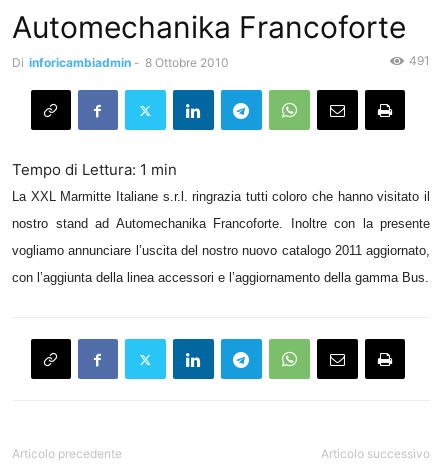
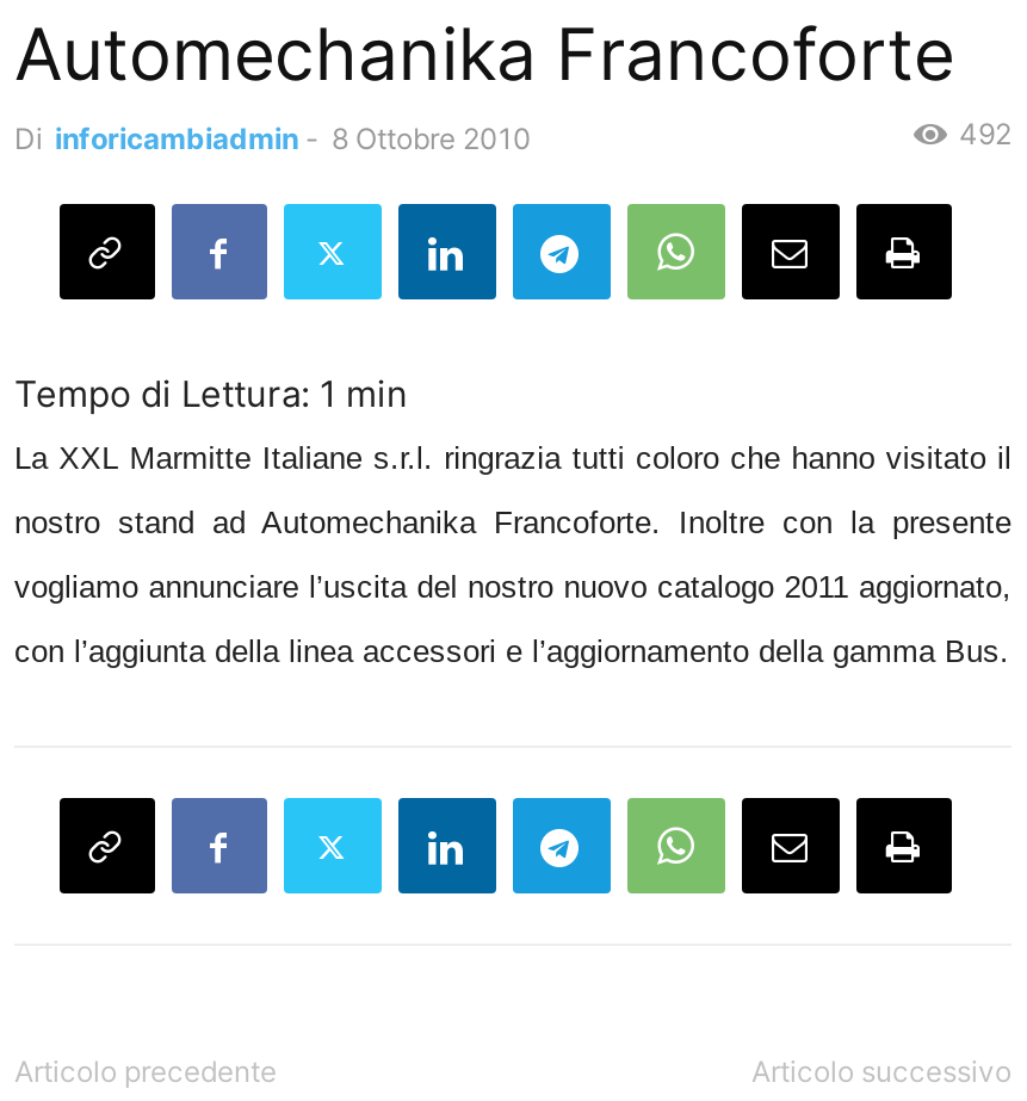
- 491
+ 492
